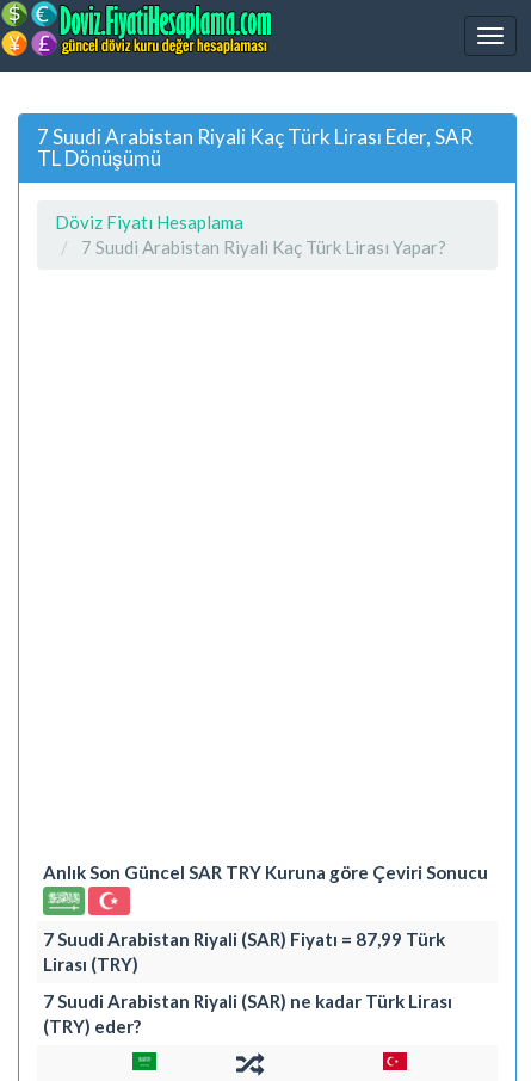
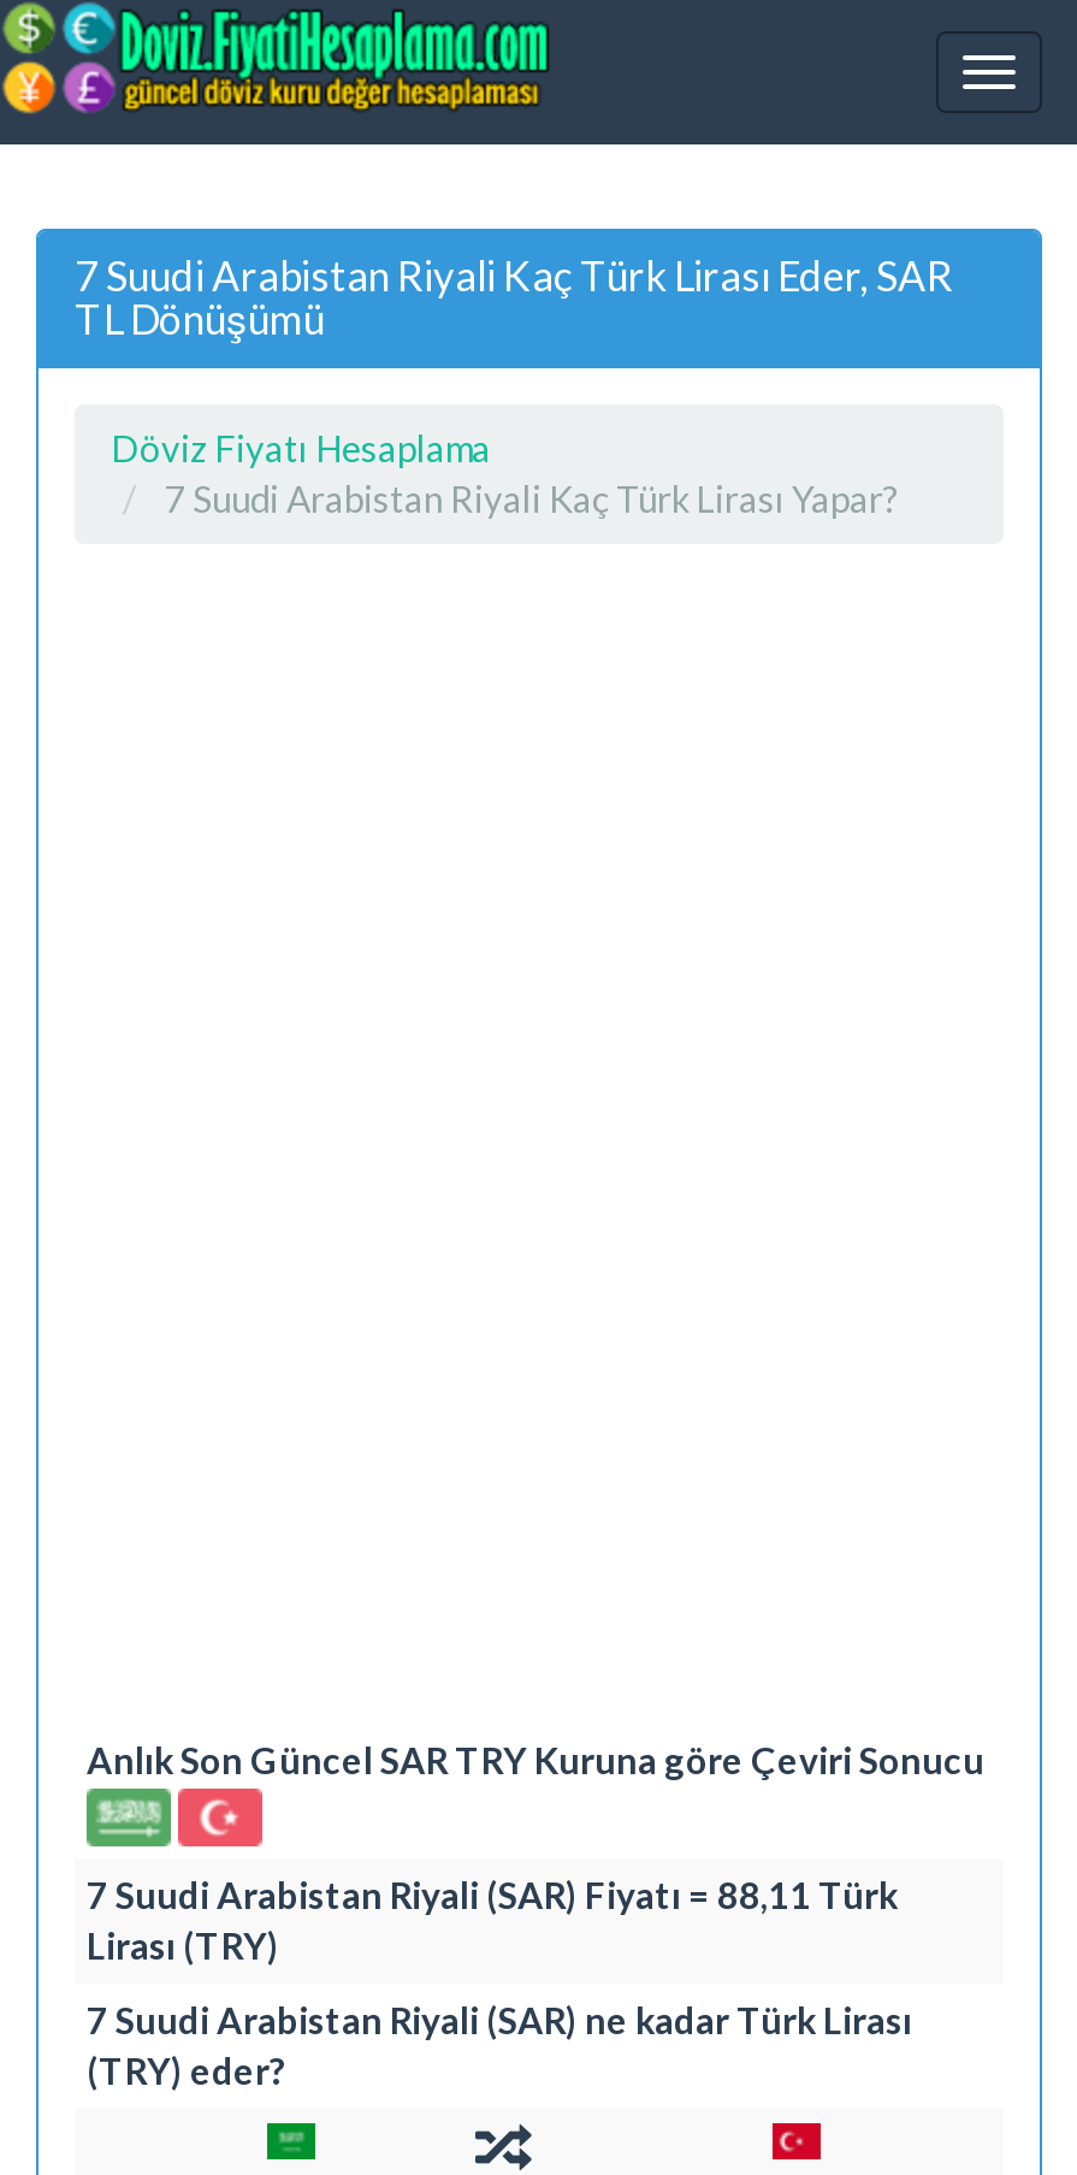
- 7 Suudi Arabistan Riyali (SAR) Fiyatı = 87,99 Türk
+ 7 Suudi Arabistan Riyali (SAR) Fiyatı = 88,11 Türk
